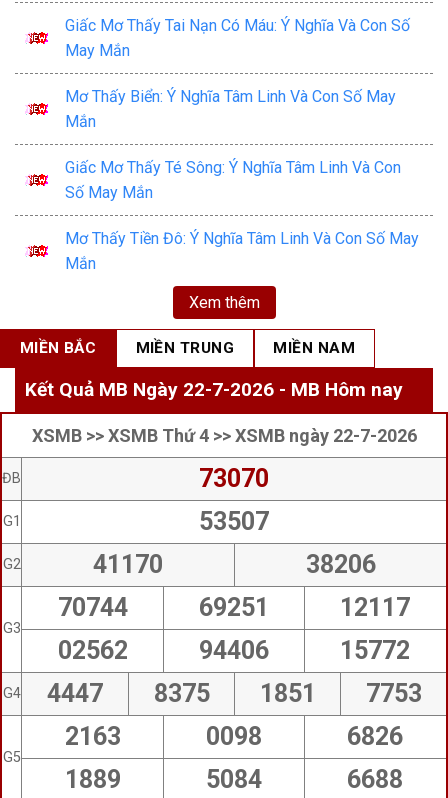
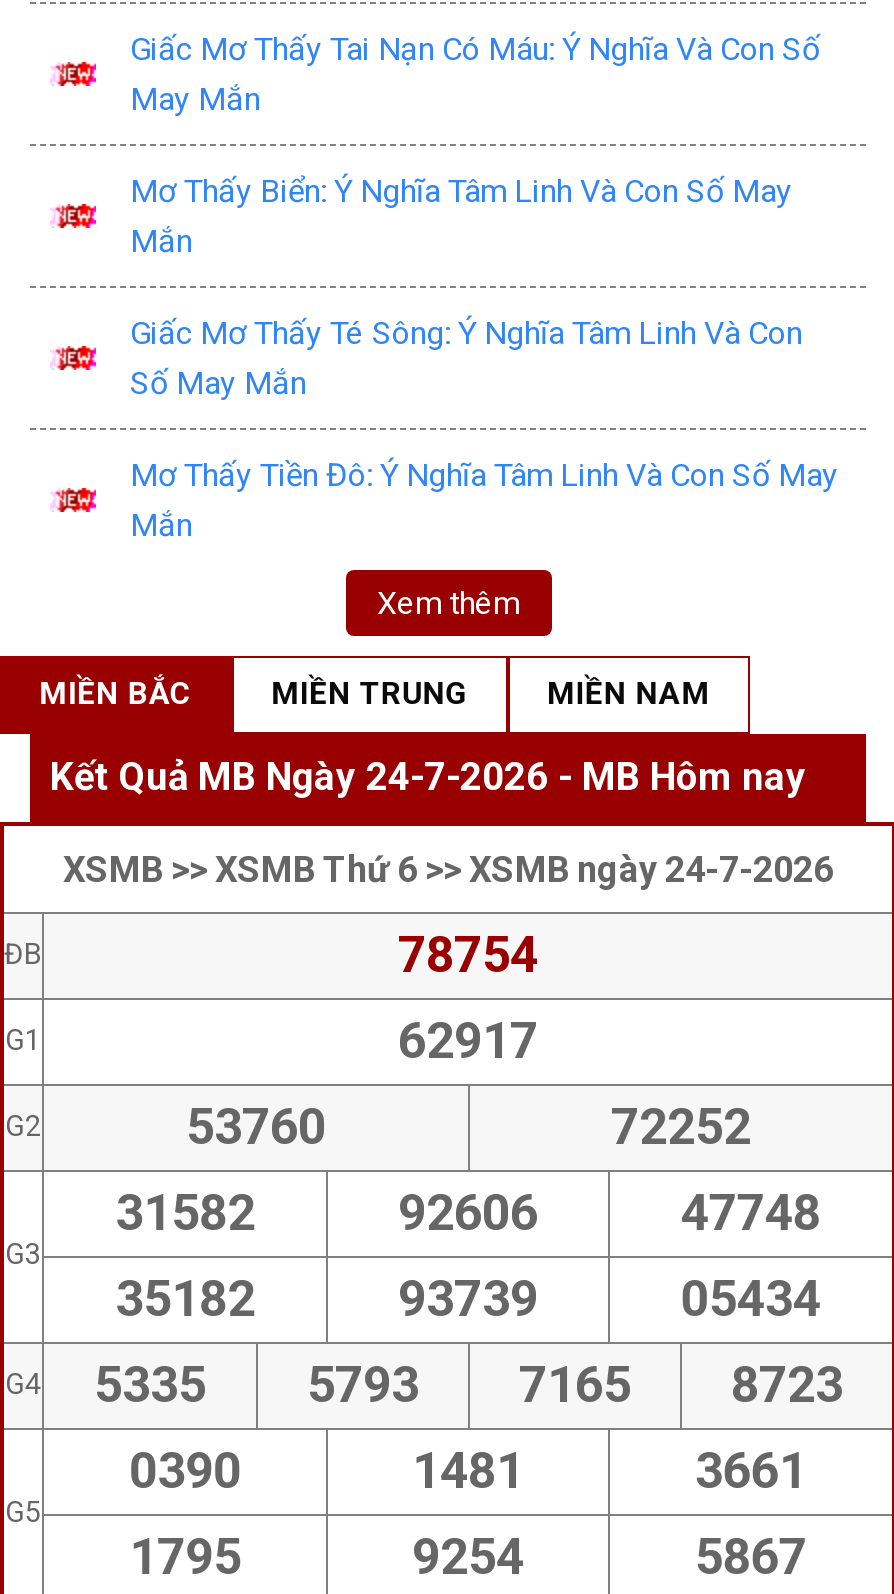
- Kết Quả MB Ngày 22-7-2026 - MB Hôm nay
+ Kết Quả MB Ngày 24-7-2026 - MB Hôm nay

- XSMB >> XSMB Thứ 4 >> XSMB ngày 22-7-2026
+ XSMB >> XSMB Thứ 6 >> XSMB ngày 24-7-2026

- 73070
+ 78754

- 53507
+ 62917

- 41170
+ 53760

- 38206
+ 72252

- 70744
+ 31582

- 69251
+ 92606

- 12117
+ 47748

- 02562
+ 35182

- 94406
+ 93739

- 15772
+ 05434

- 4447
+ 5335

- 8375
+ 5793

- 1851
+ 7165

- 7753
+ 8723

- 2163
+ 0390

- 0098
+ 1481

- 6826
+ 3661

- 1889
+ 1795

- 5084
+ 9254

- 6688
+ 5867
